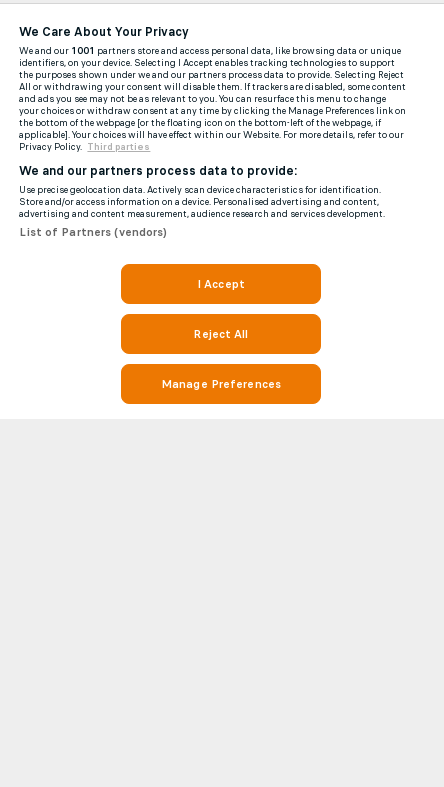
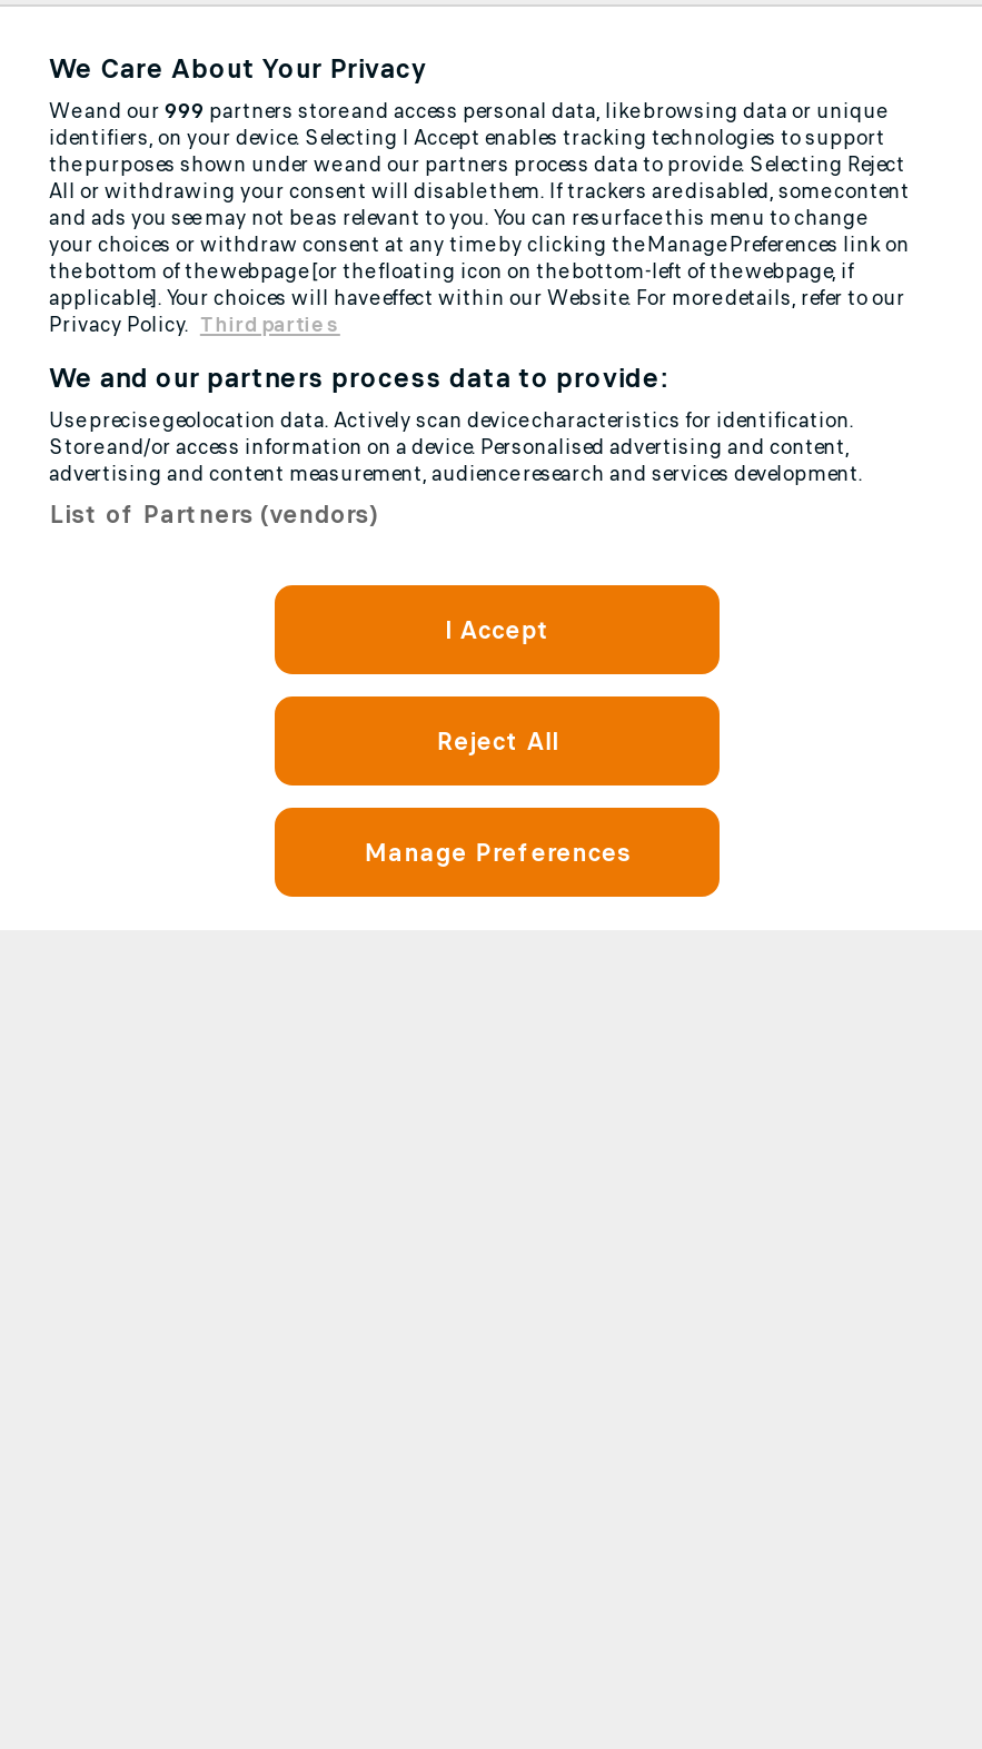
- We and our 1001 partners store and access personal data, like browsing data or unique
+ We and our 999 partners store and access personal data, like browsing data or unique
